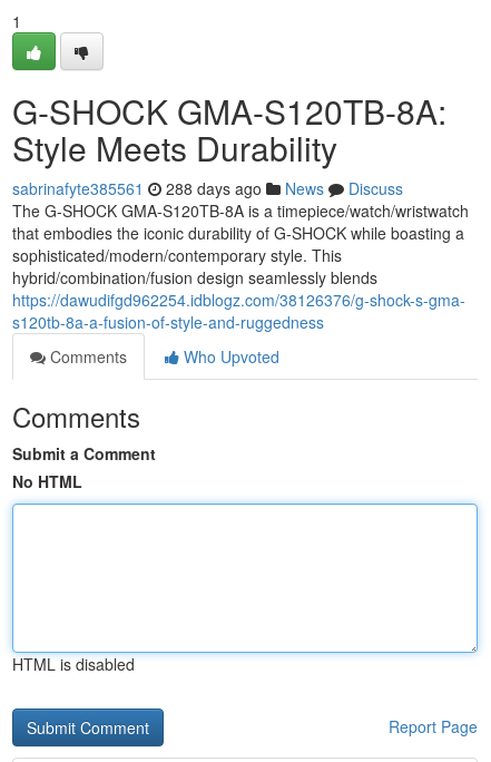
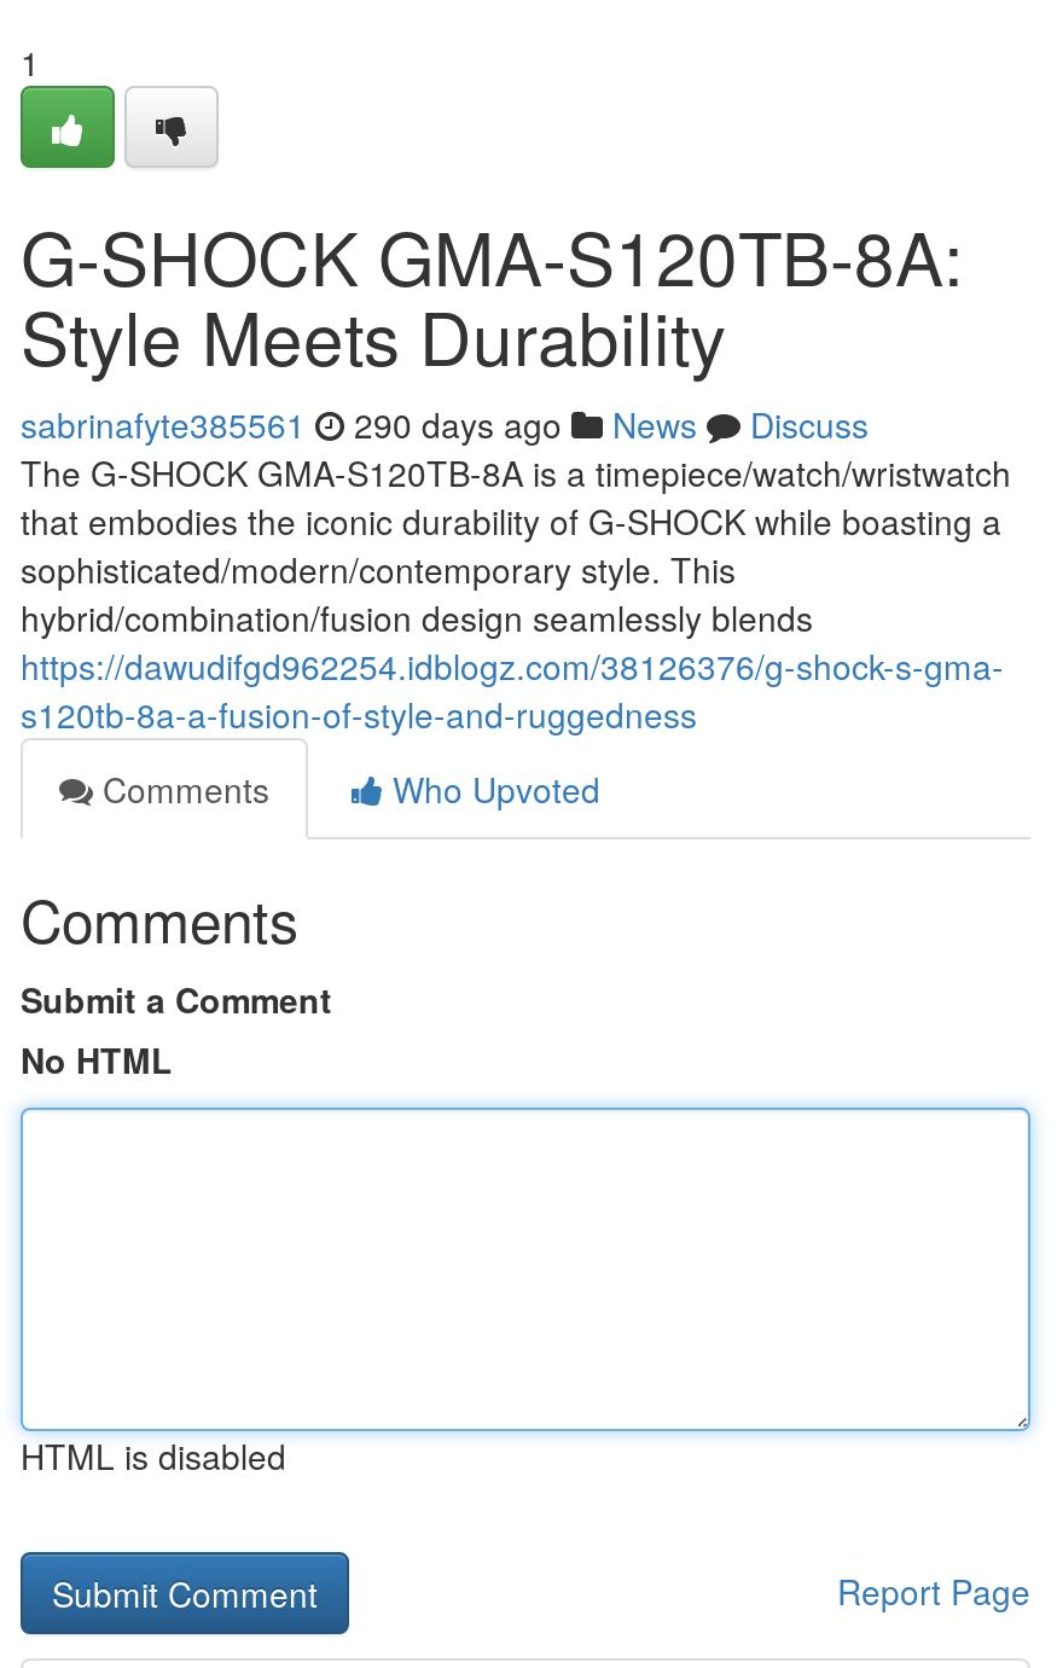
- sabrinafyte385561 288 days ago News Discuss
+ sabrinafyte385561 290 days ago News Discuss
